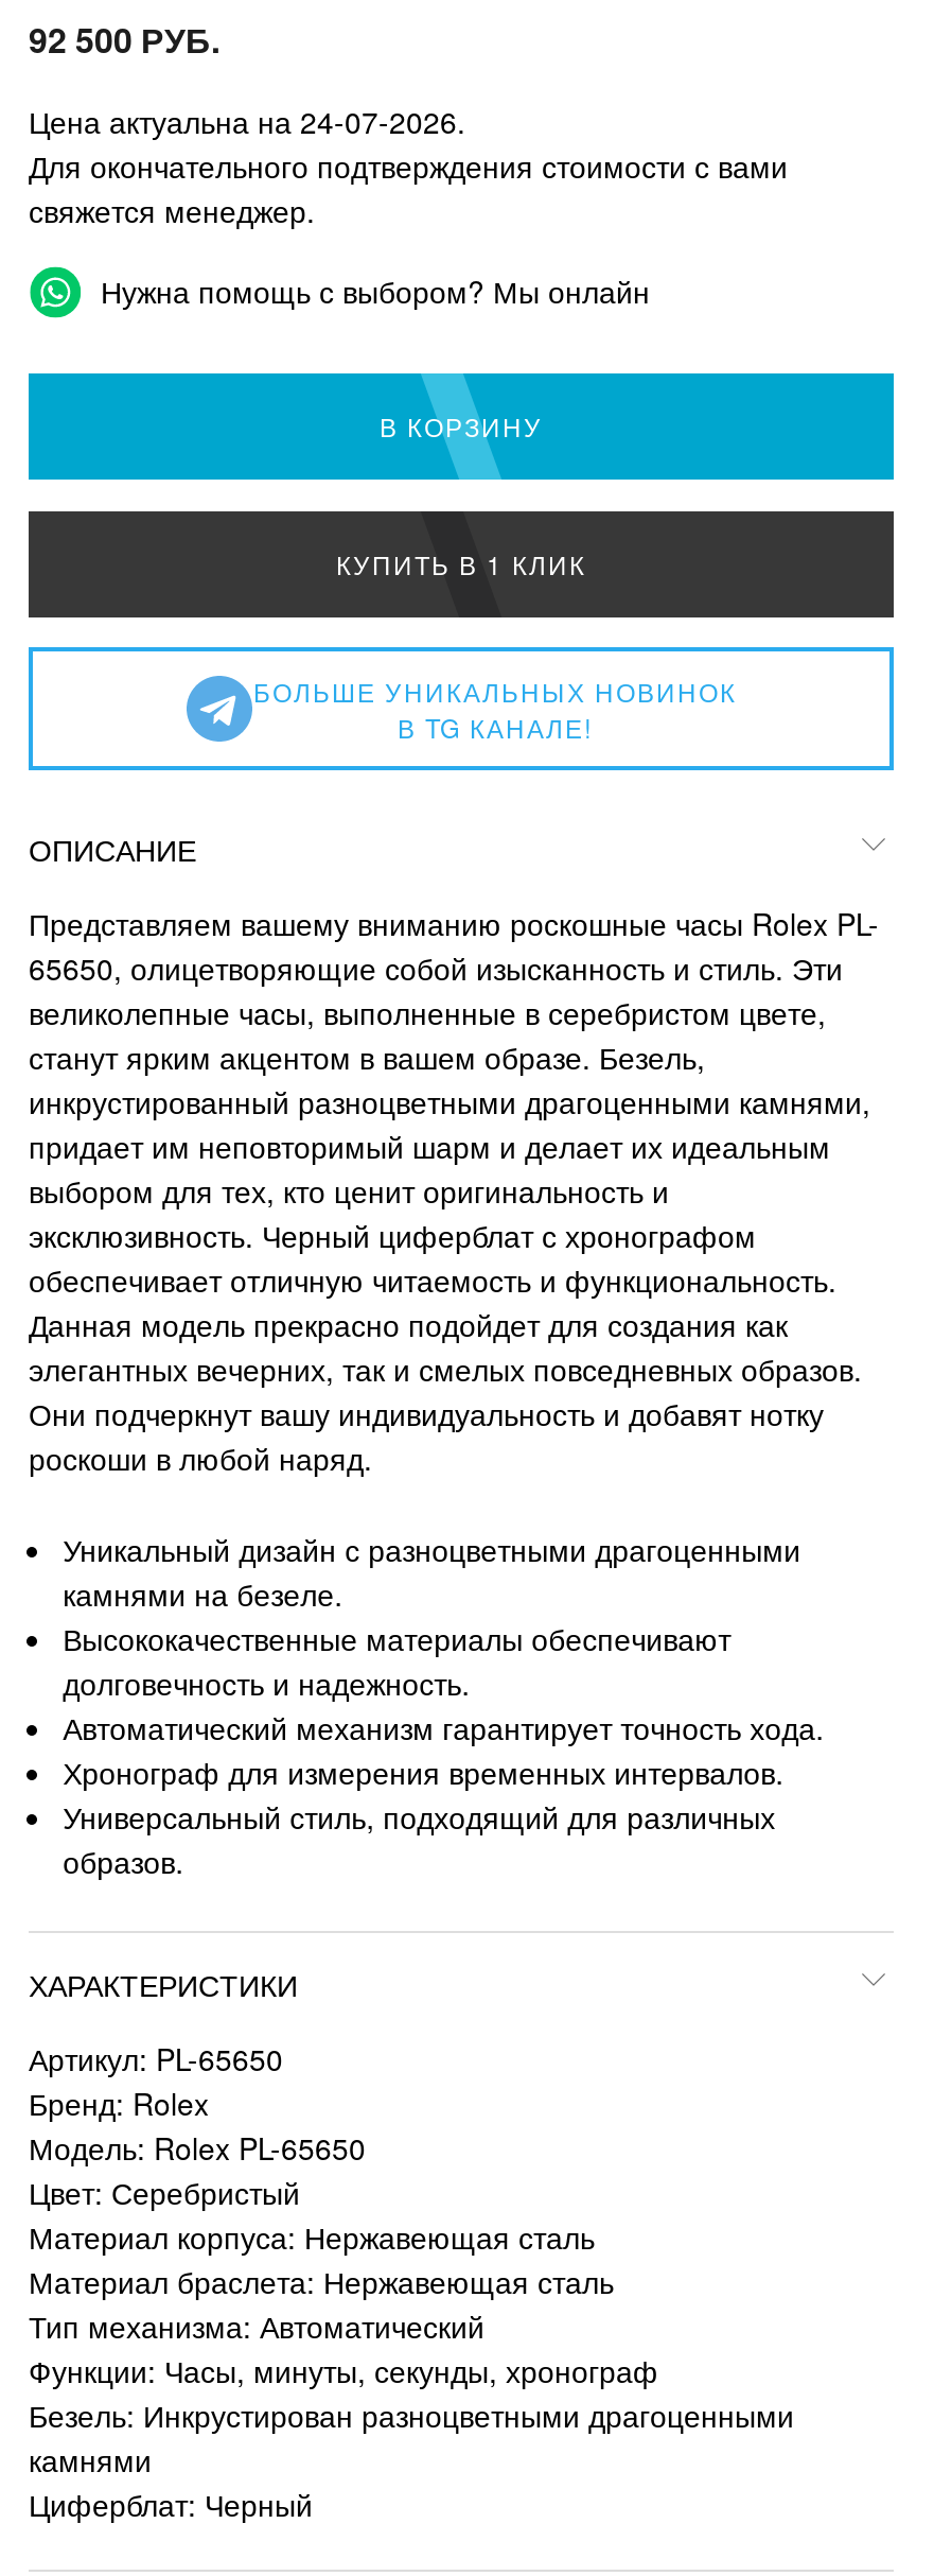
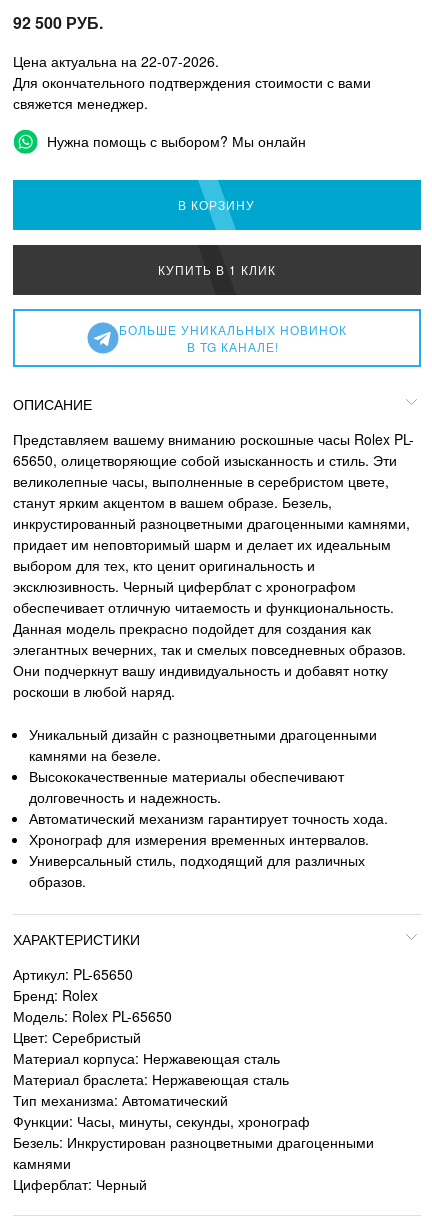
- Цена актуальна на 24-07-2026.
+ Цена актуальна на 22-07-2026.
